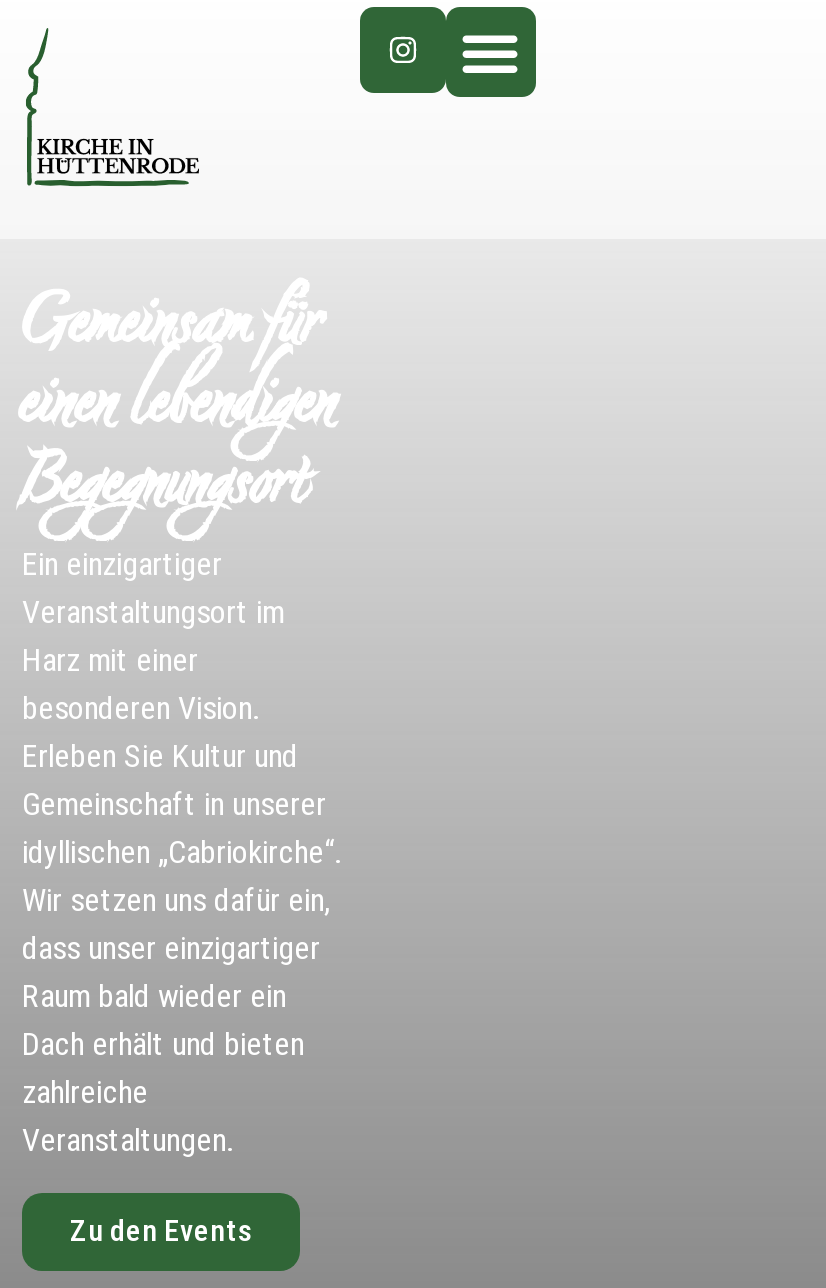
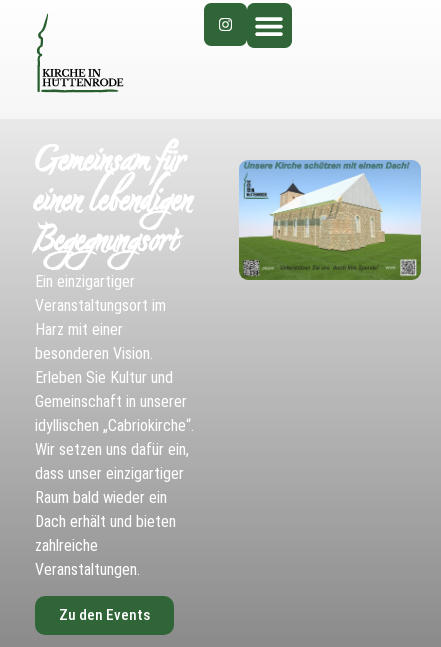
+ [image]
